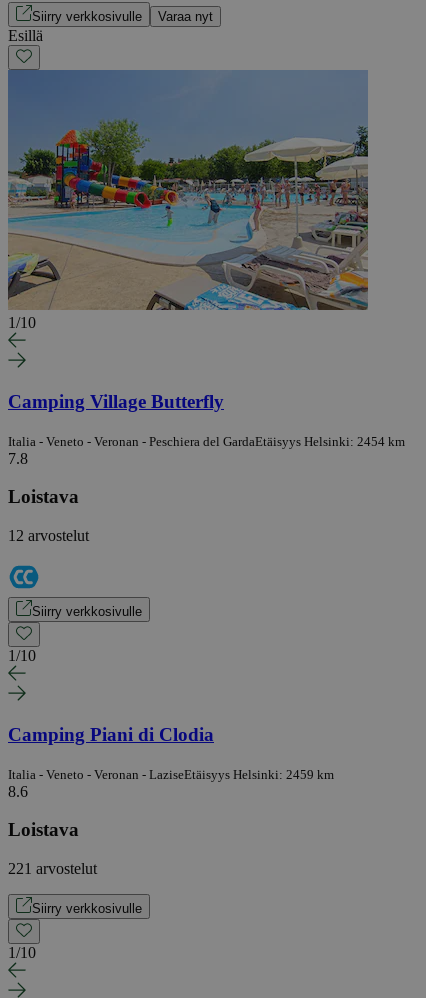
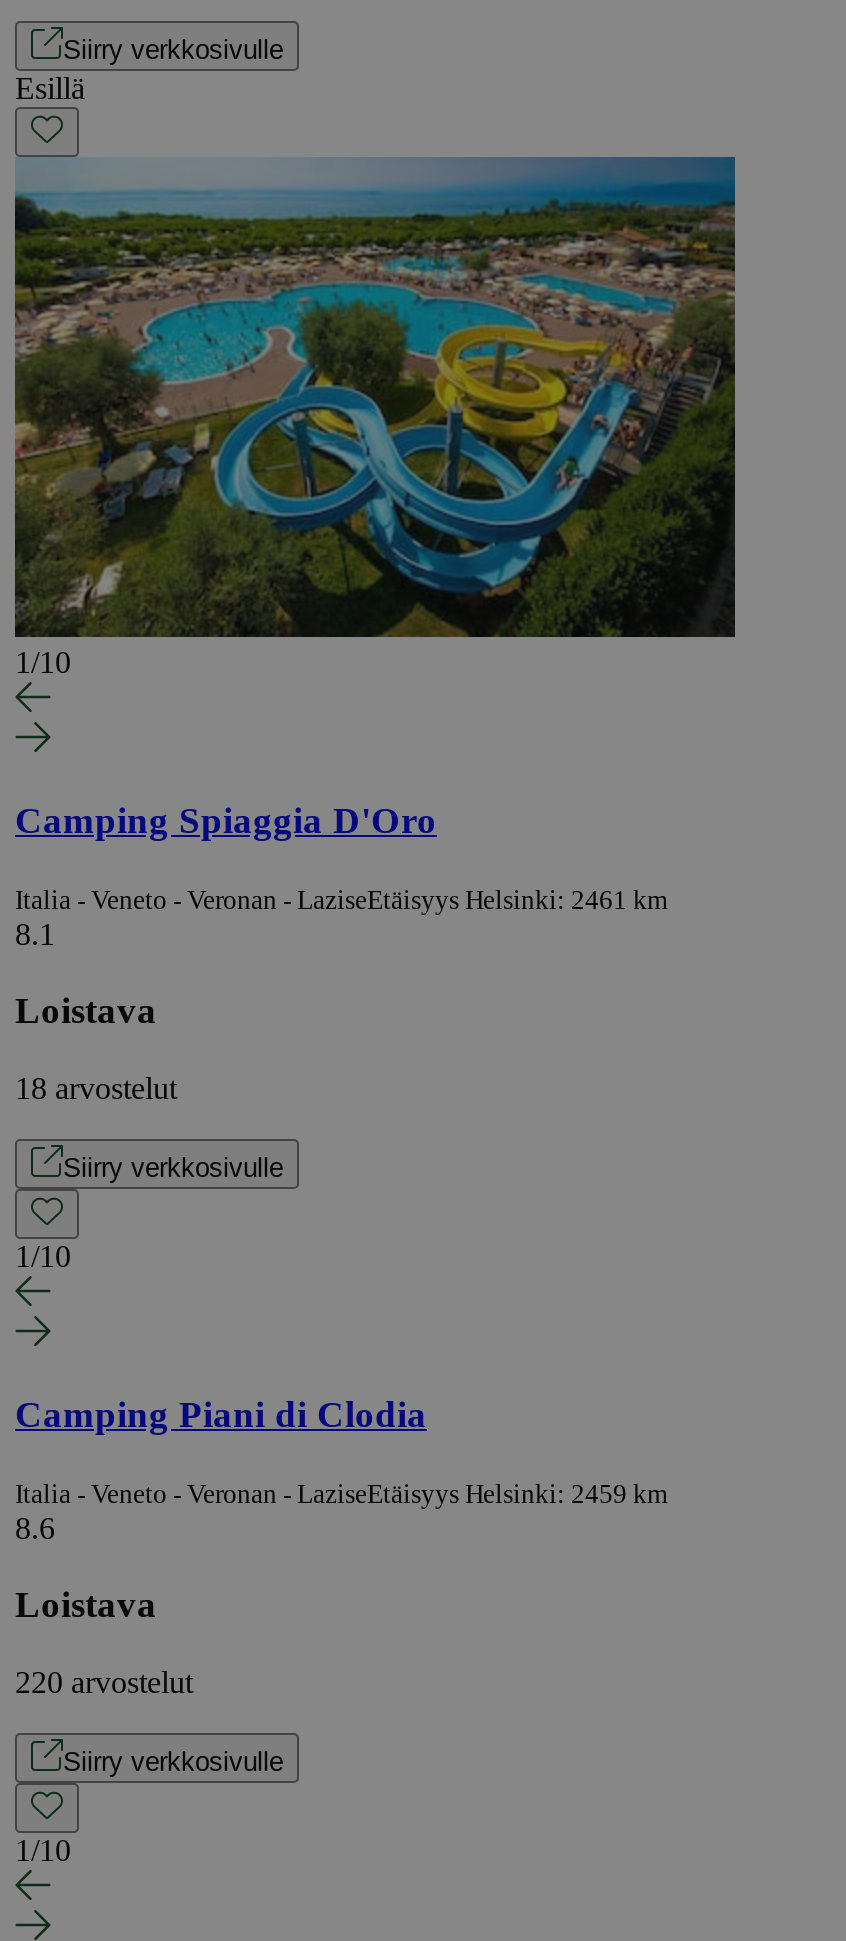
- Varaa nyt

- [image]
+ [image]

- Camping Village Butterfly
+ Camping Spiaggia D'Oro

- Italia - Veneto - Veronan - Peschiera del GardaEtäisyys Helsinki: 2454 km
- 7.8
+ Italia - Veneto - Veronan - LaziseEtäisyys Helsinki: 2461 km
+ 8.1

- 12 arvostelut
+ 18 arvostelut

- 221 arvostelut
+ 220 arvostelut
